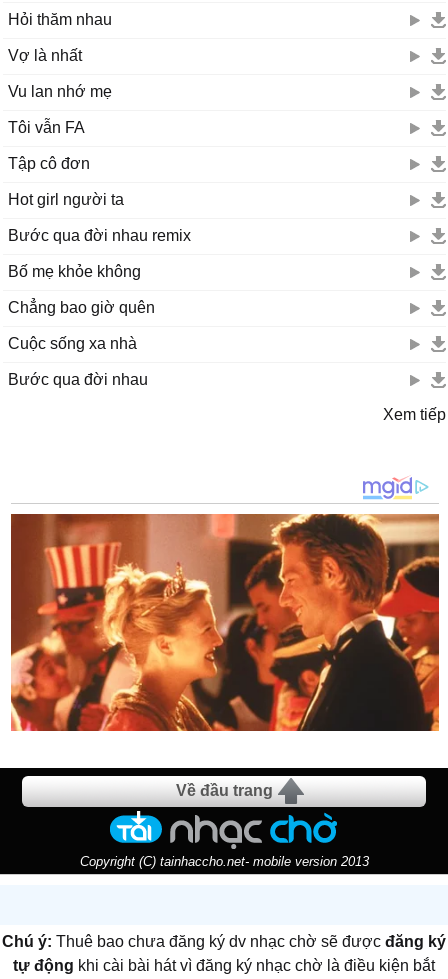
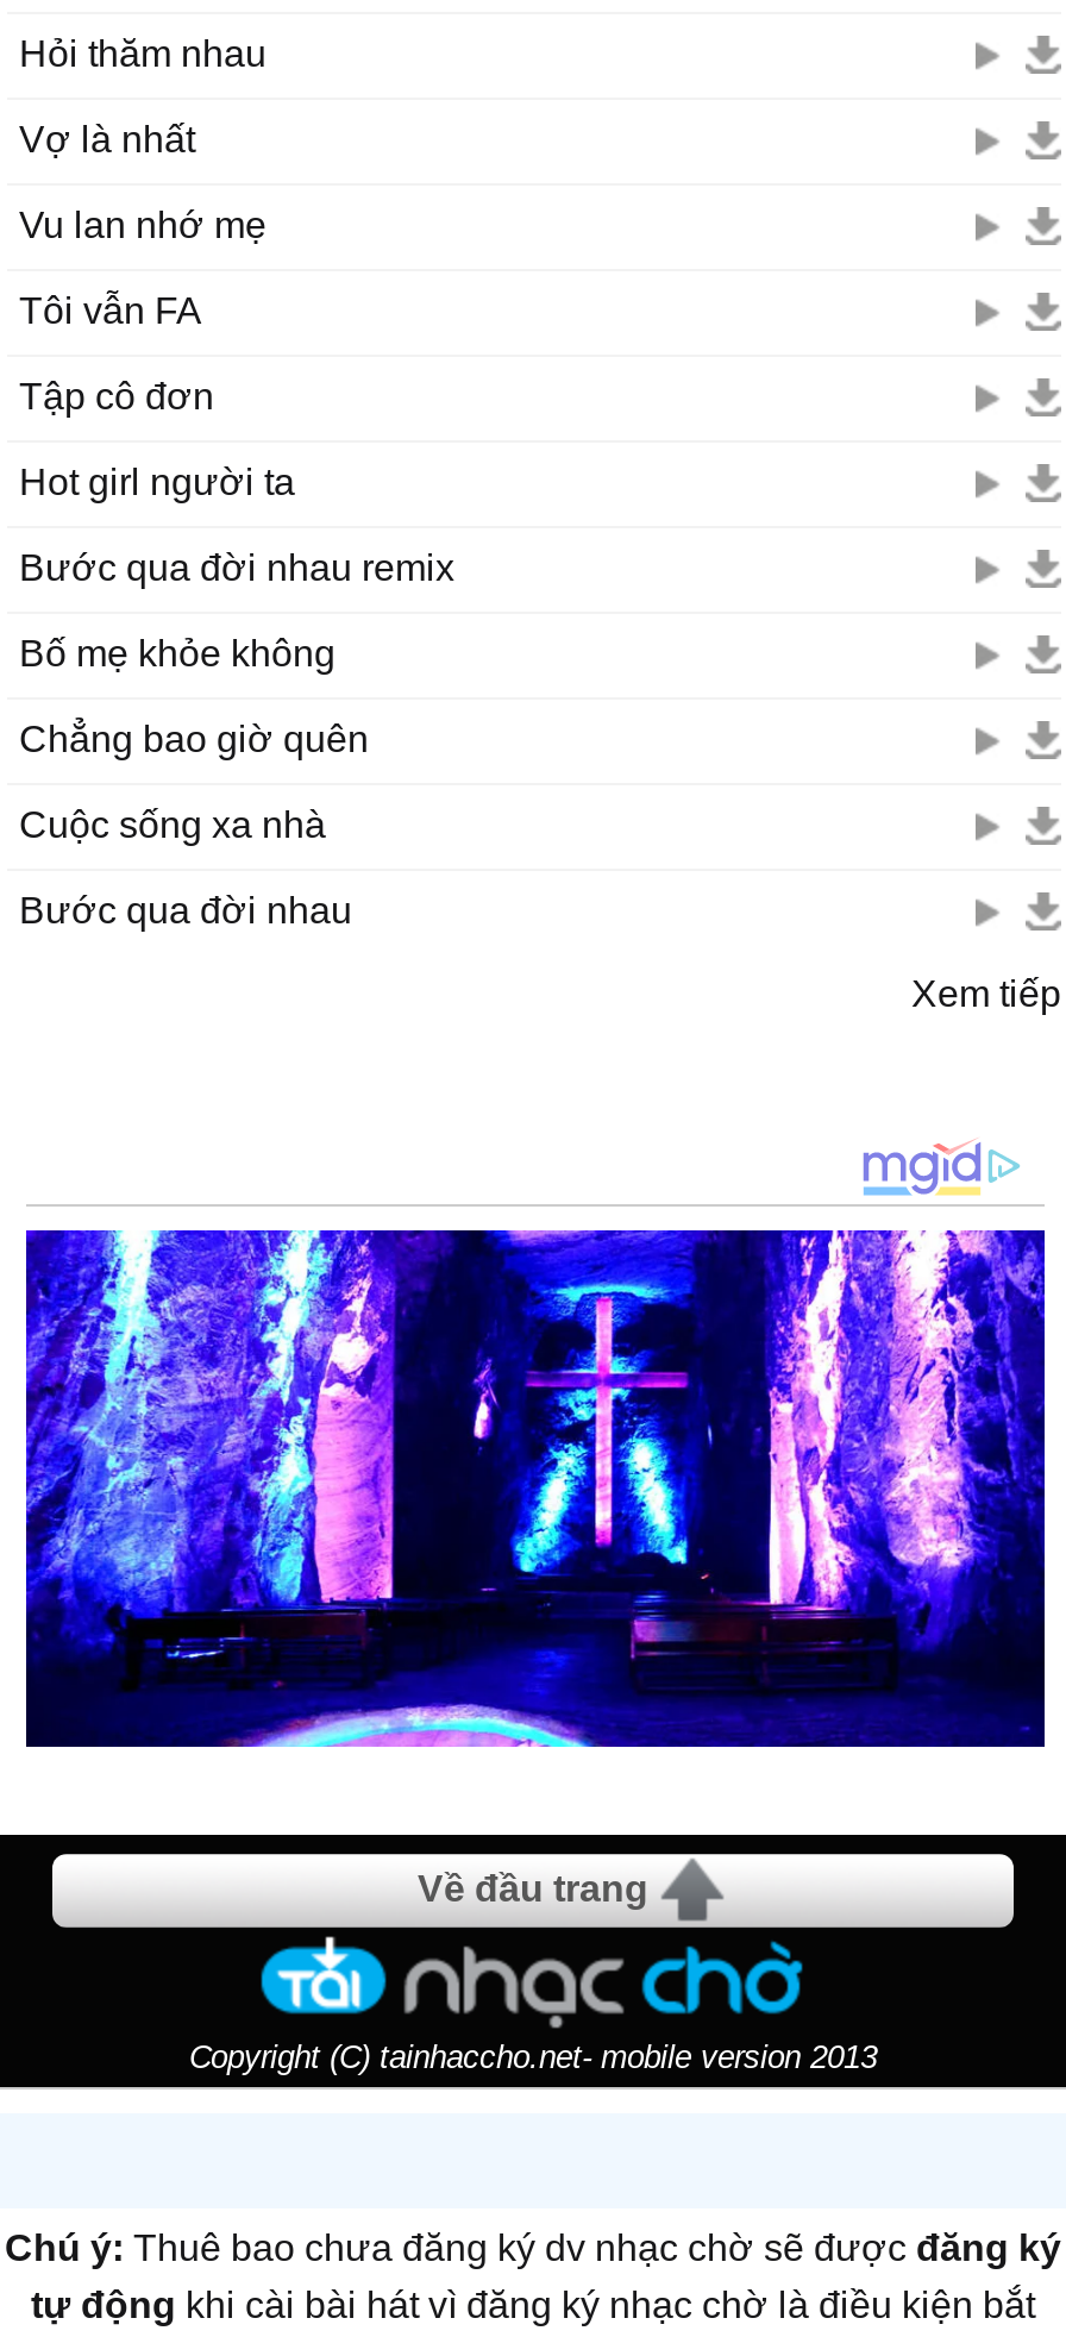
- [image]
+ [image]
